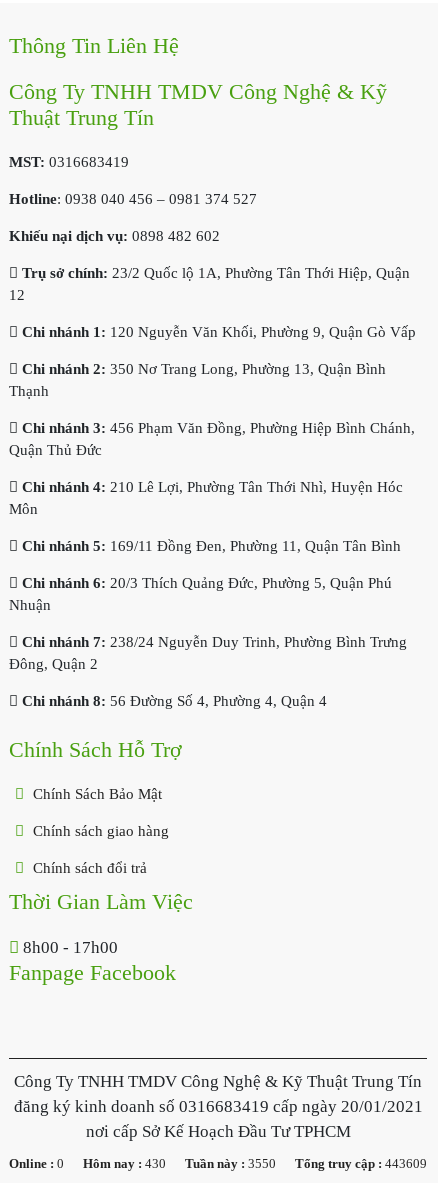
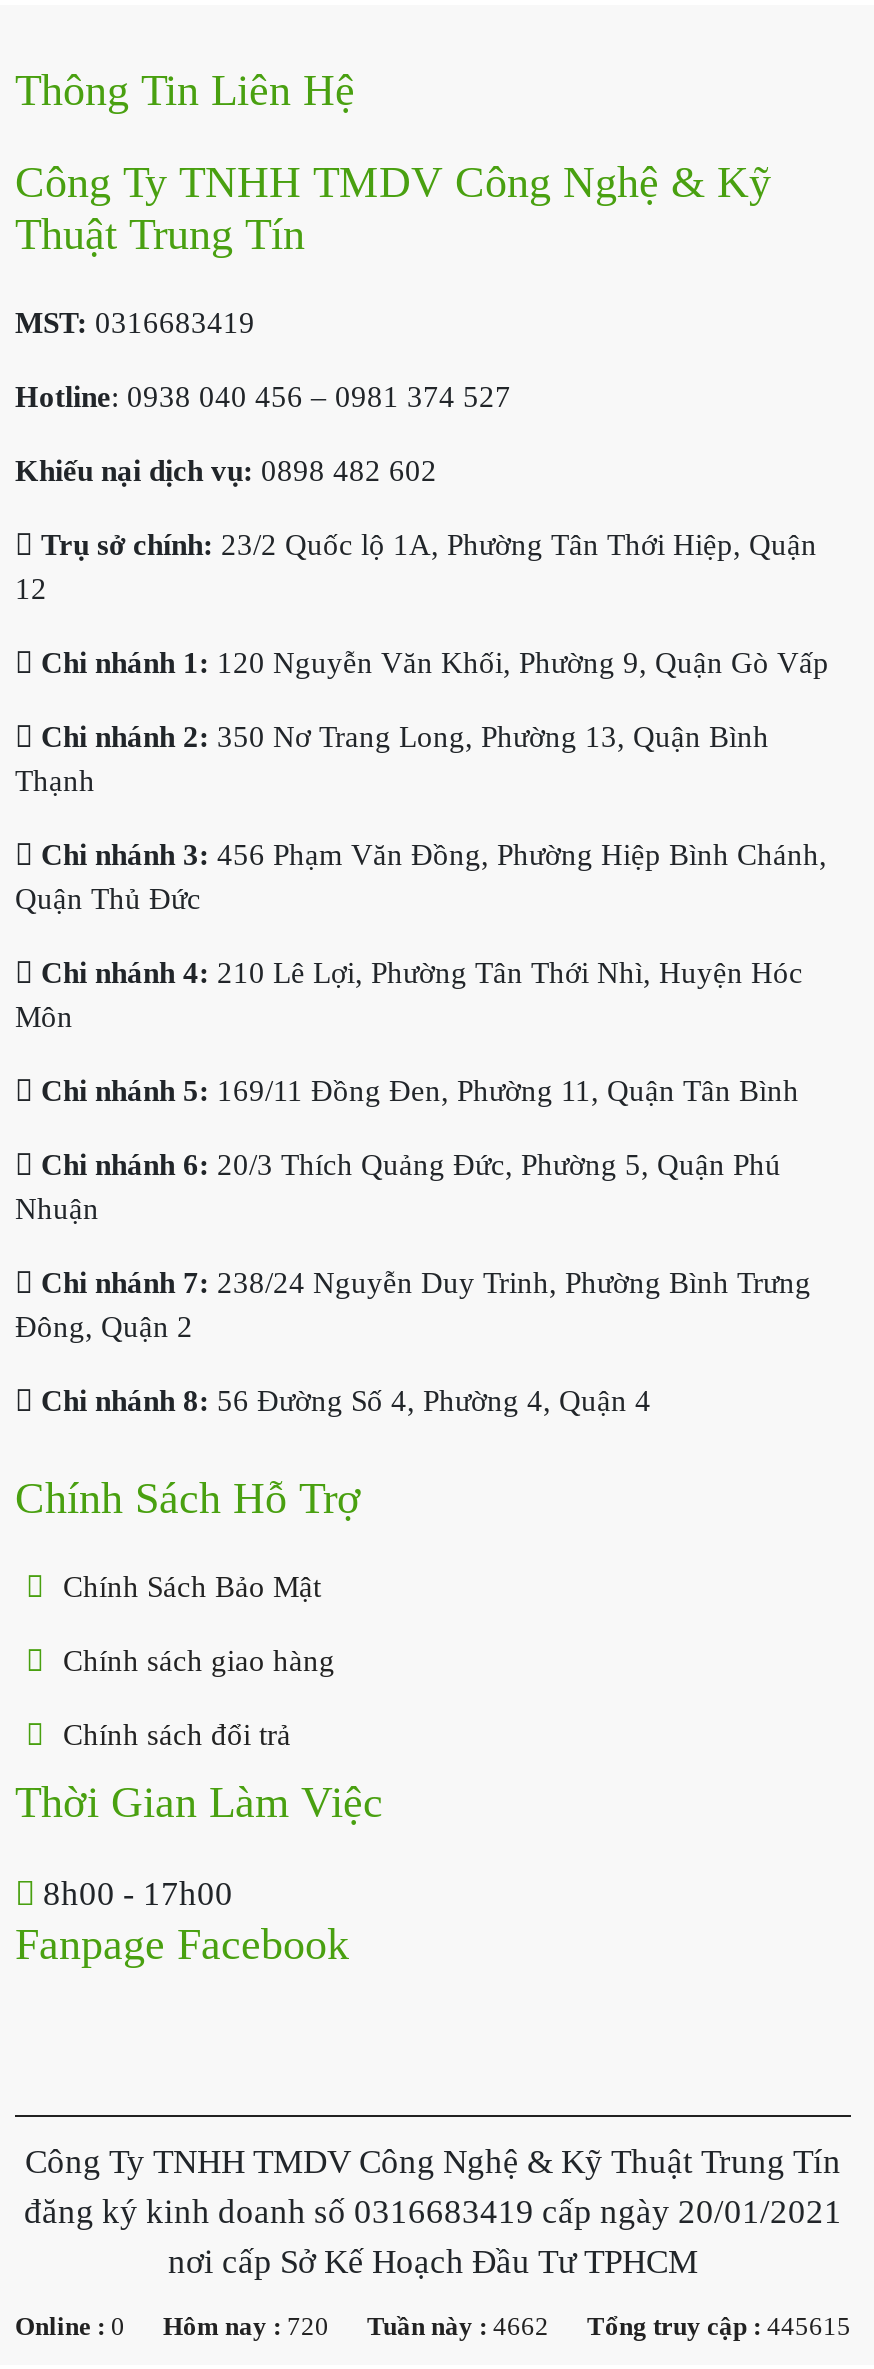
- Hôm nay : 430
+ Hôm nay : 720

- Tuần này : 3550
+ Tuần này : 4662

- Tổng truy cập : 443609
+ Tổng truy cập : 445615
